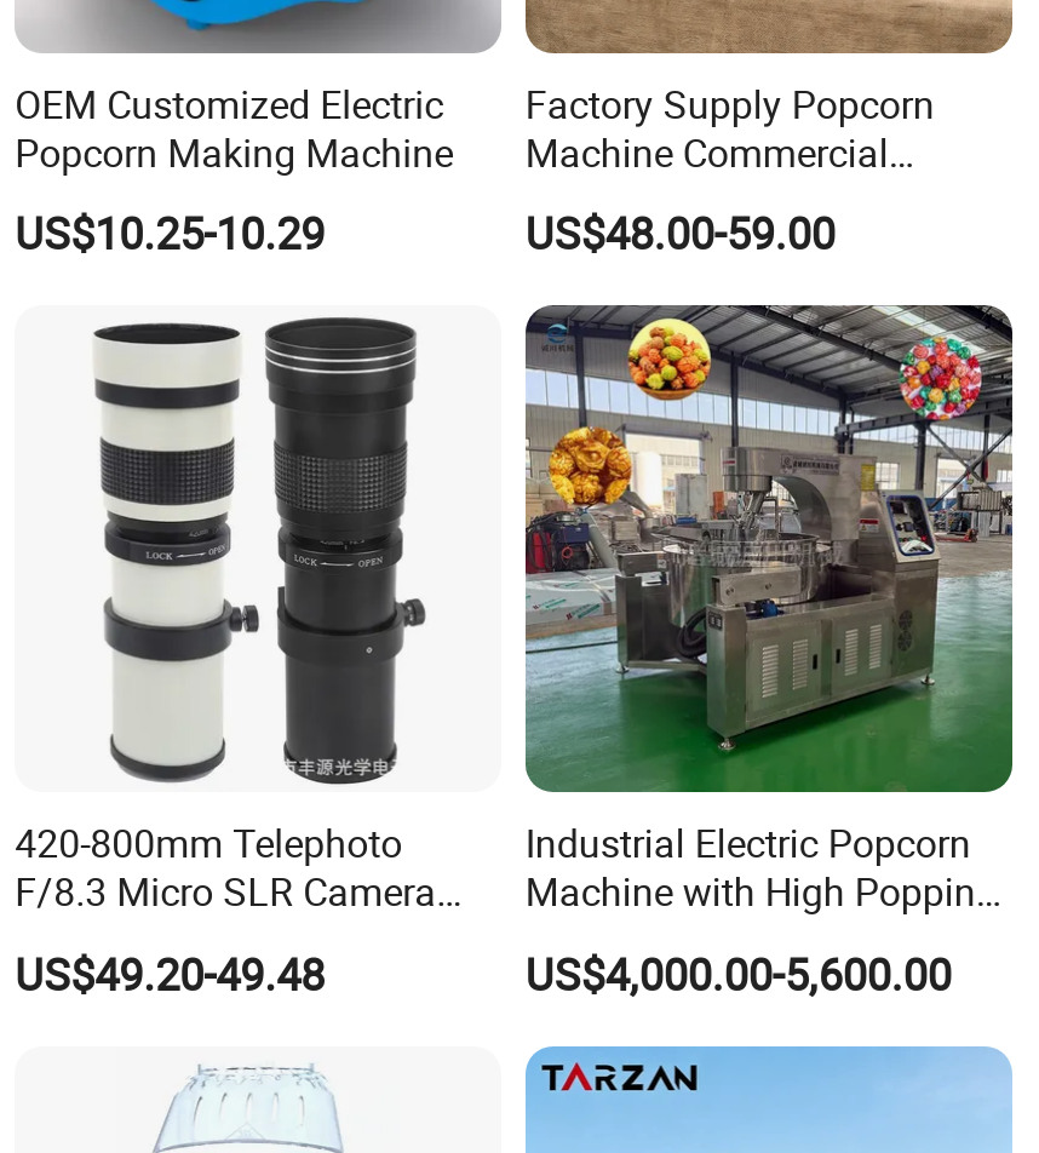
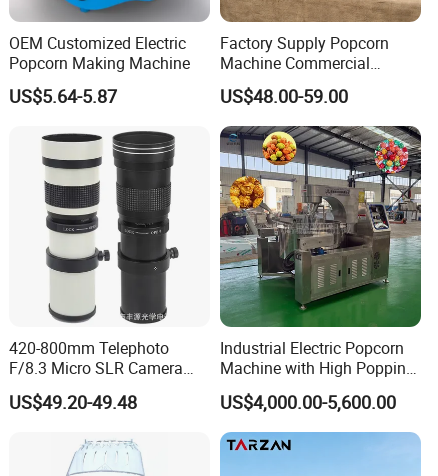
- US$10.25-10.29
+ US$5.64-5.87
